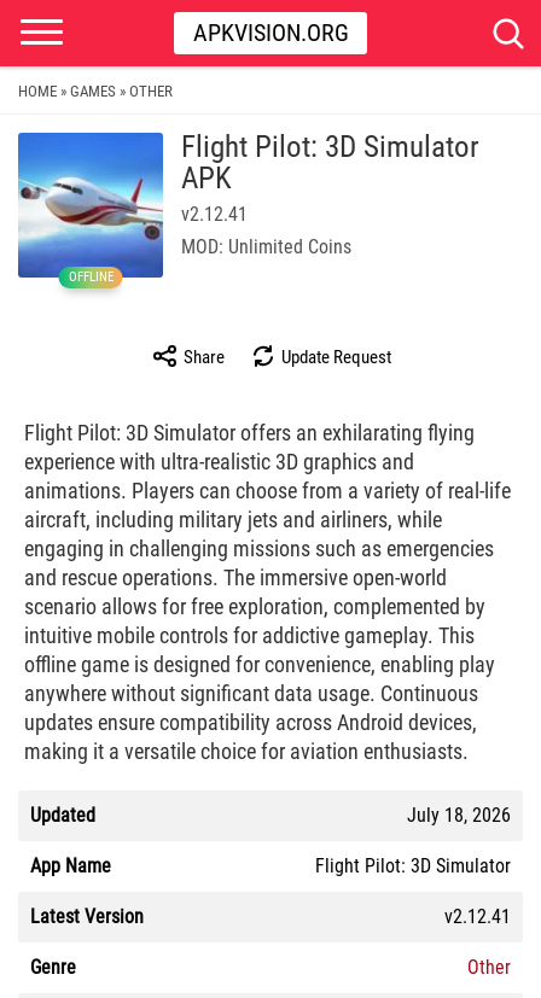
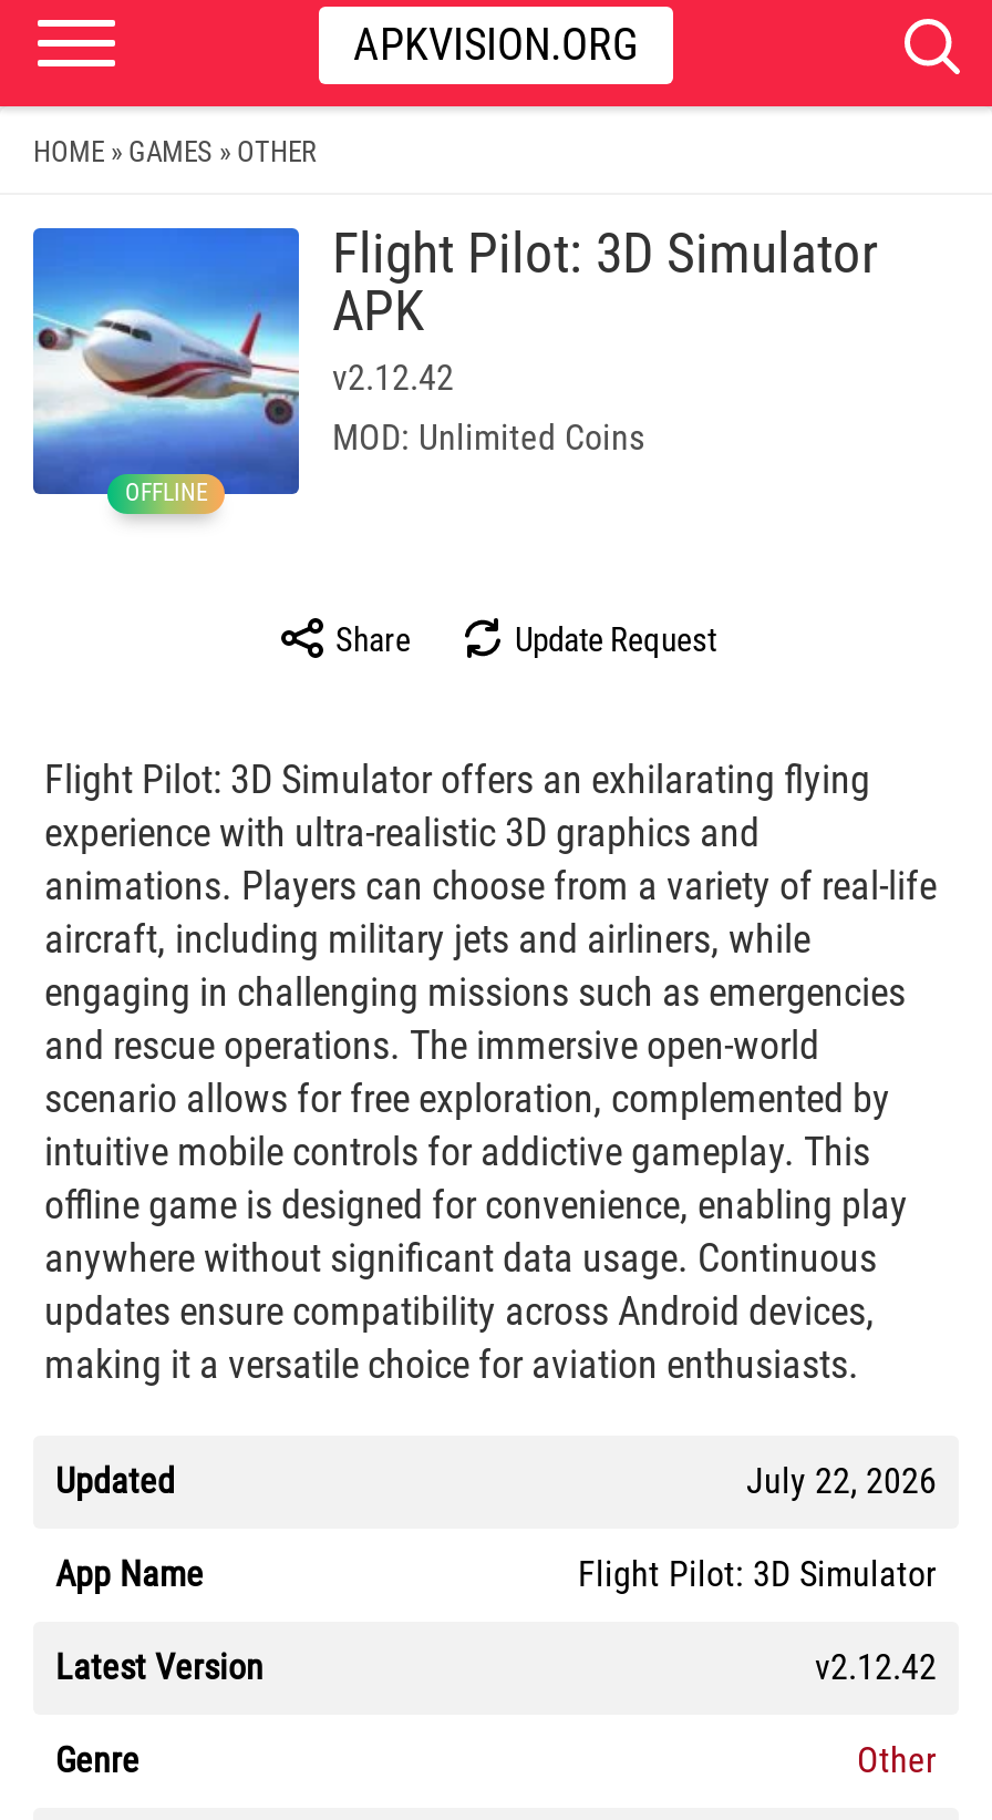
- v2.12.41
+ v2.12.42

- July 18, 2026
+ July 22, 2026

- v2.12.41
+ v2.12.42
